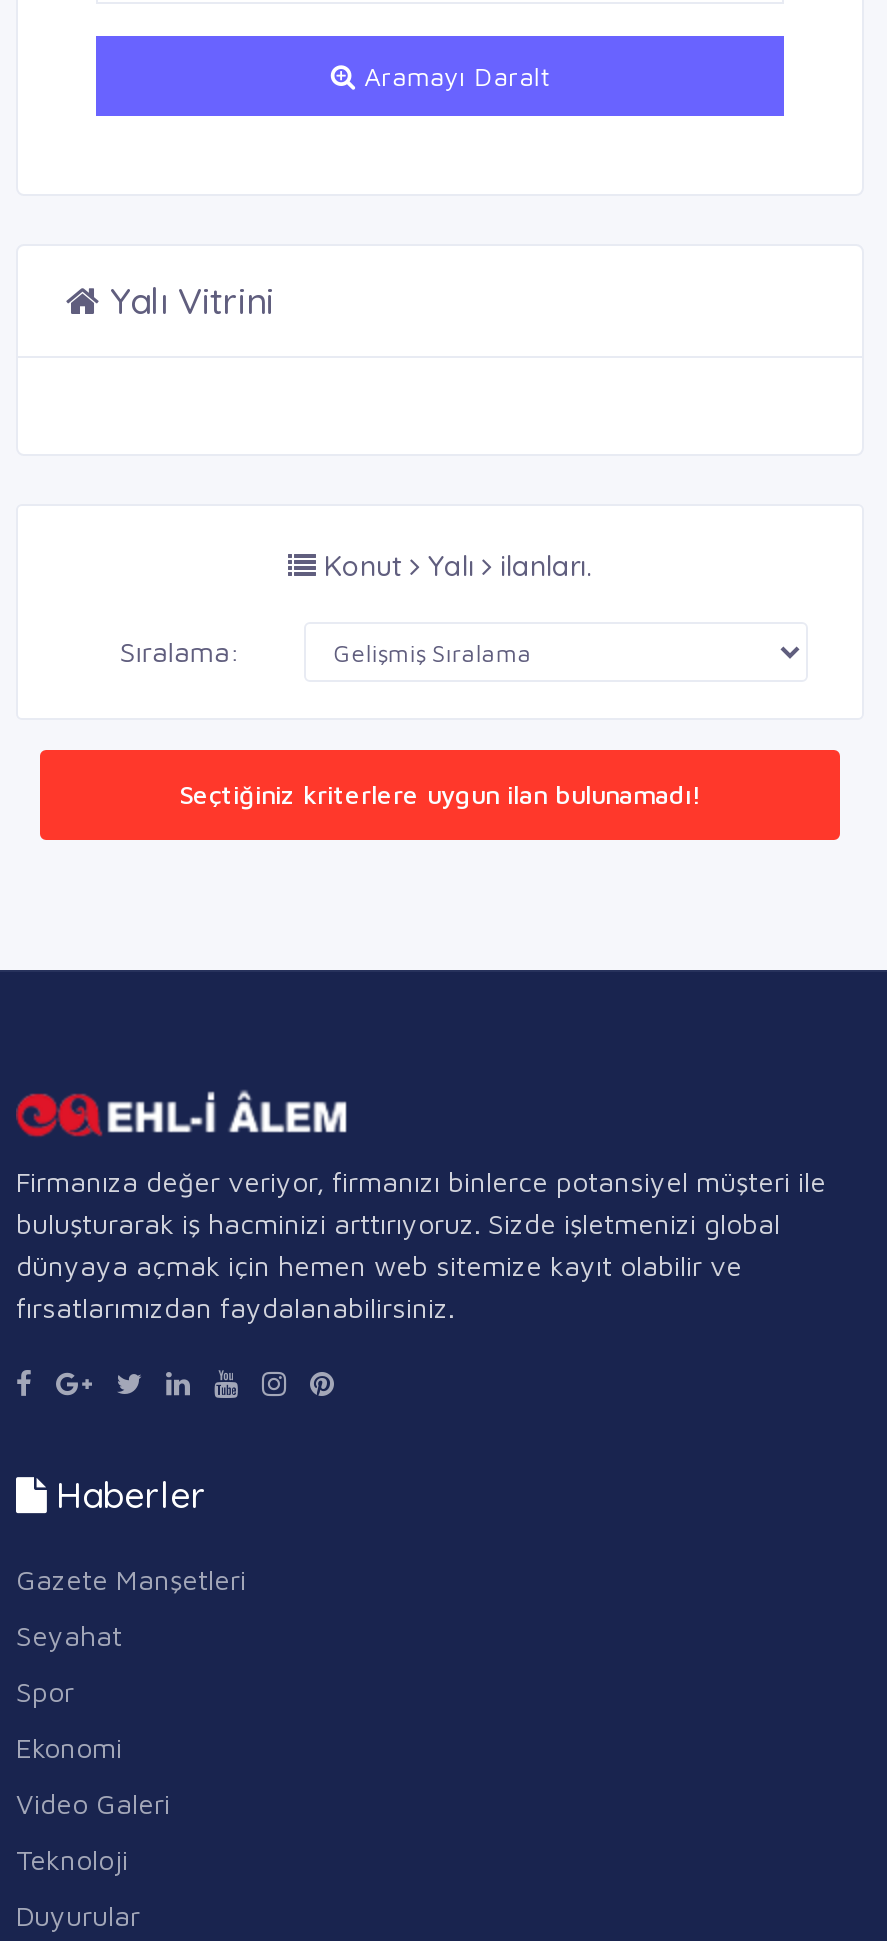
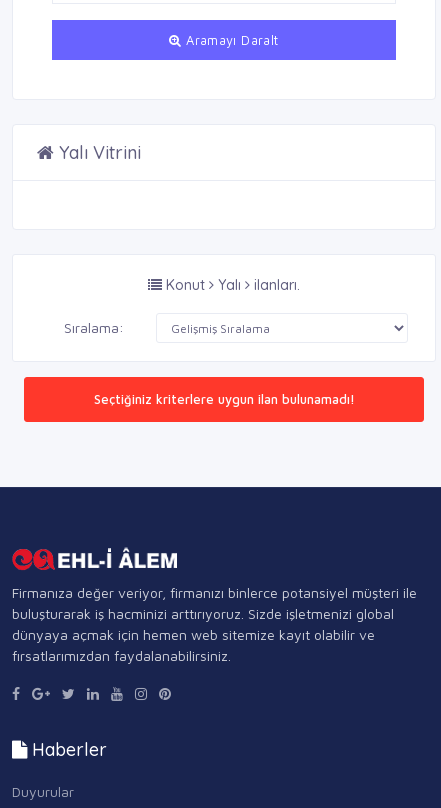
- Gazete Manşetleri
- Seyahat
- Spor
- Ekonomi
- Video Galeri
- Teknoloji
